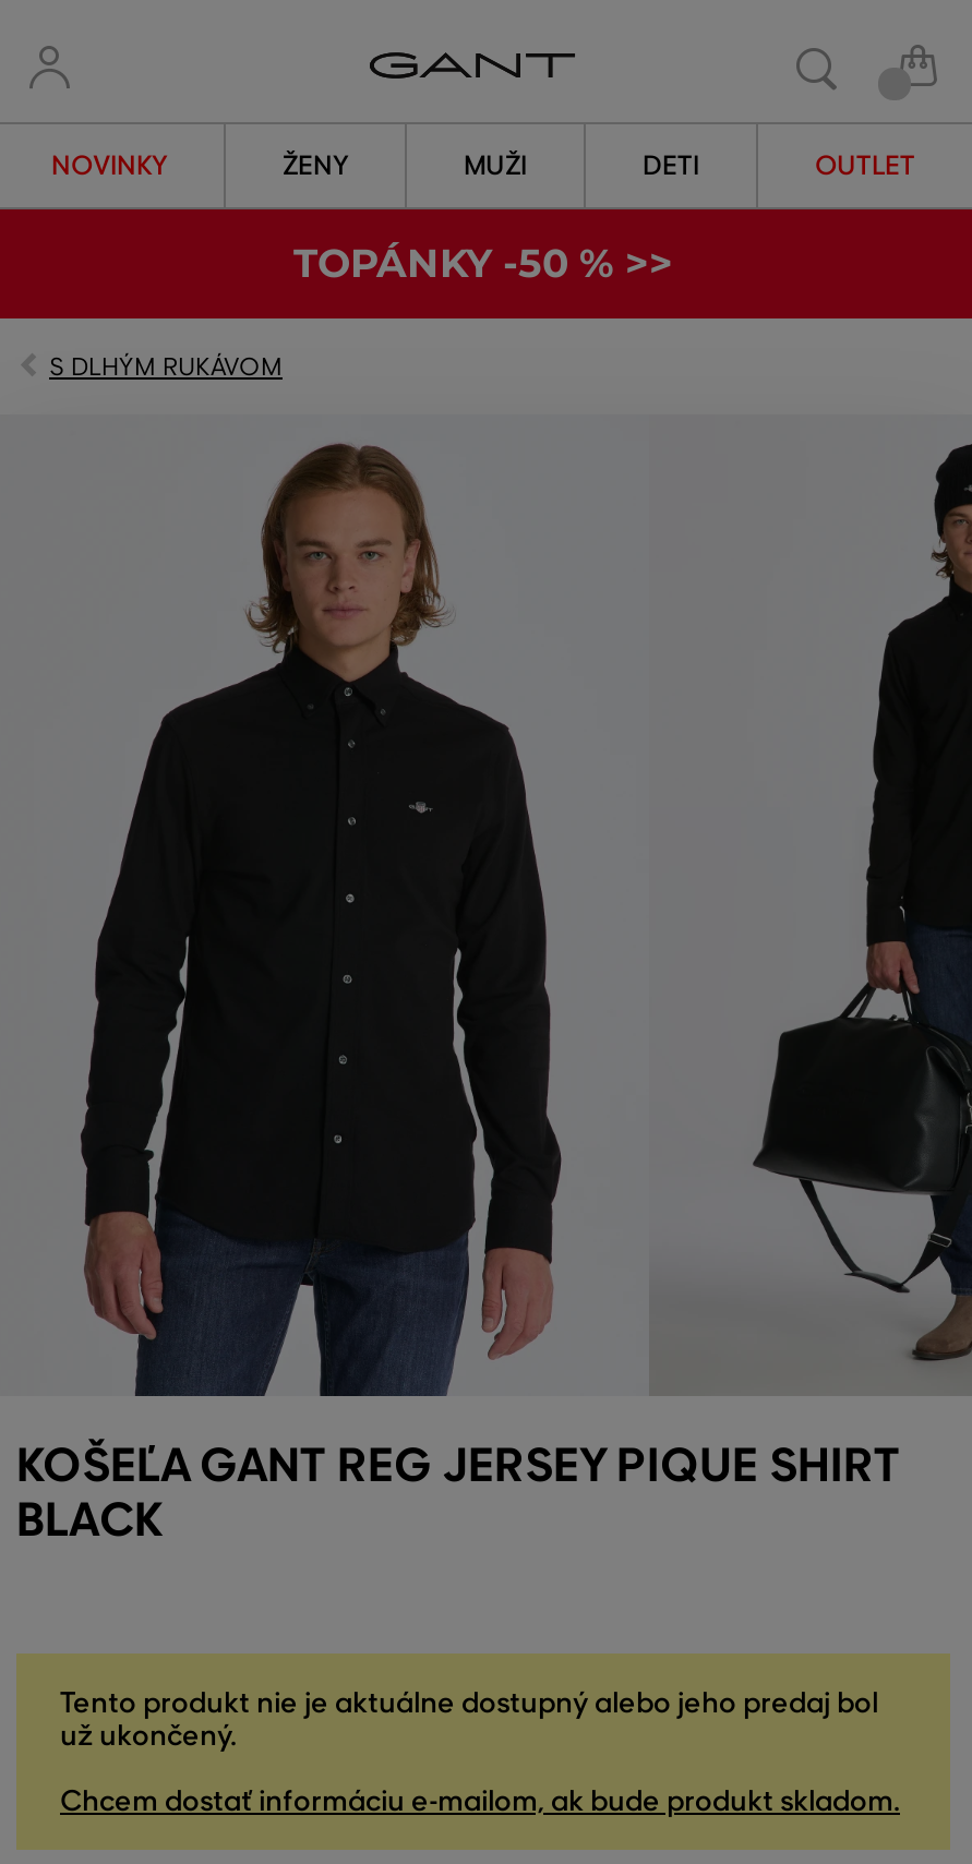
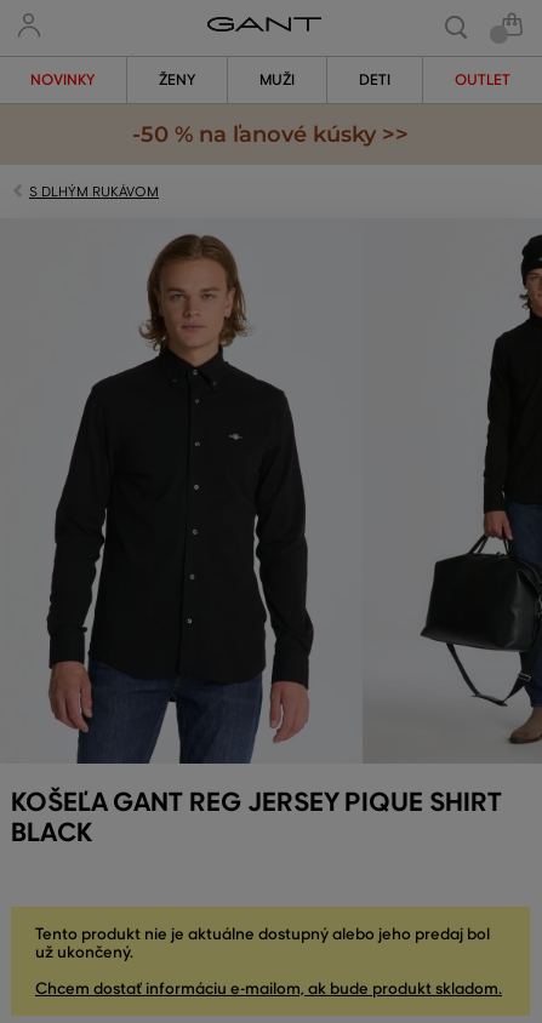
- TOPÁNKY -50 % >>
+ -50 % na ľanové kúsky >>
